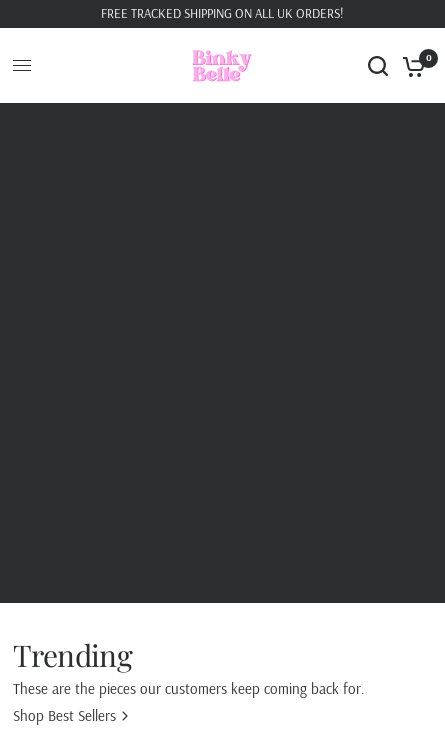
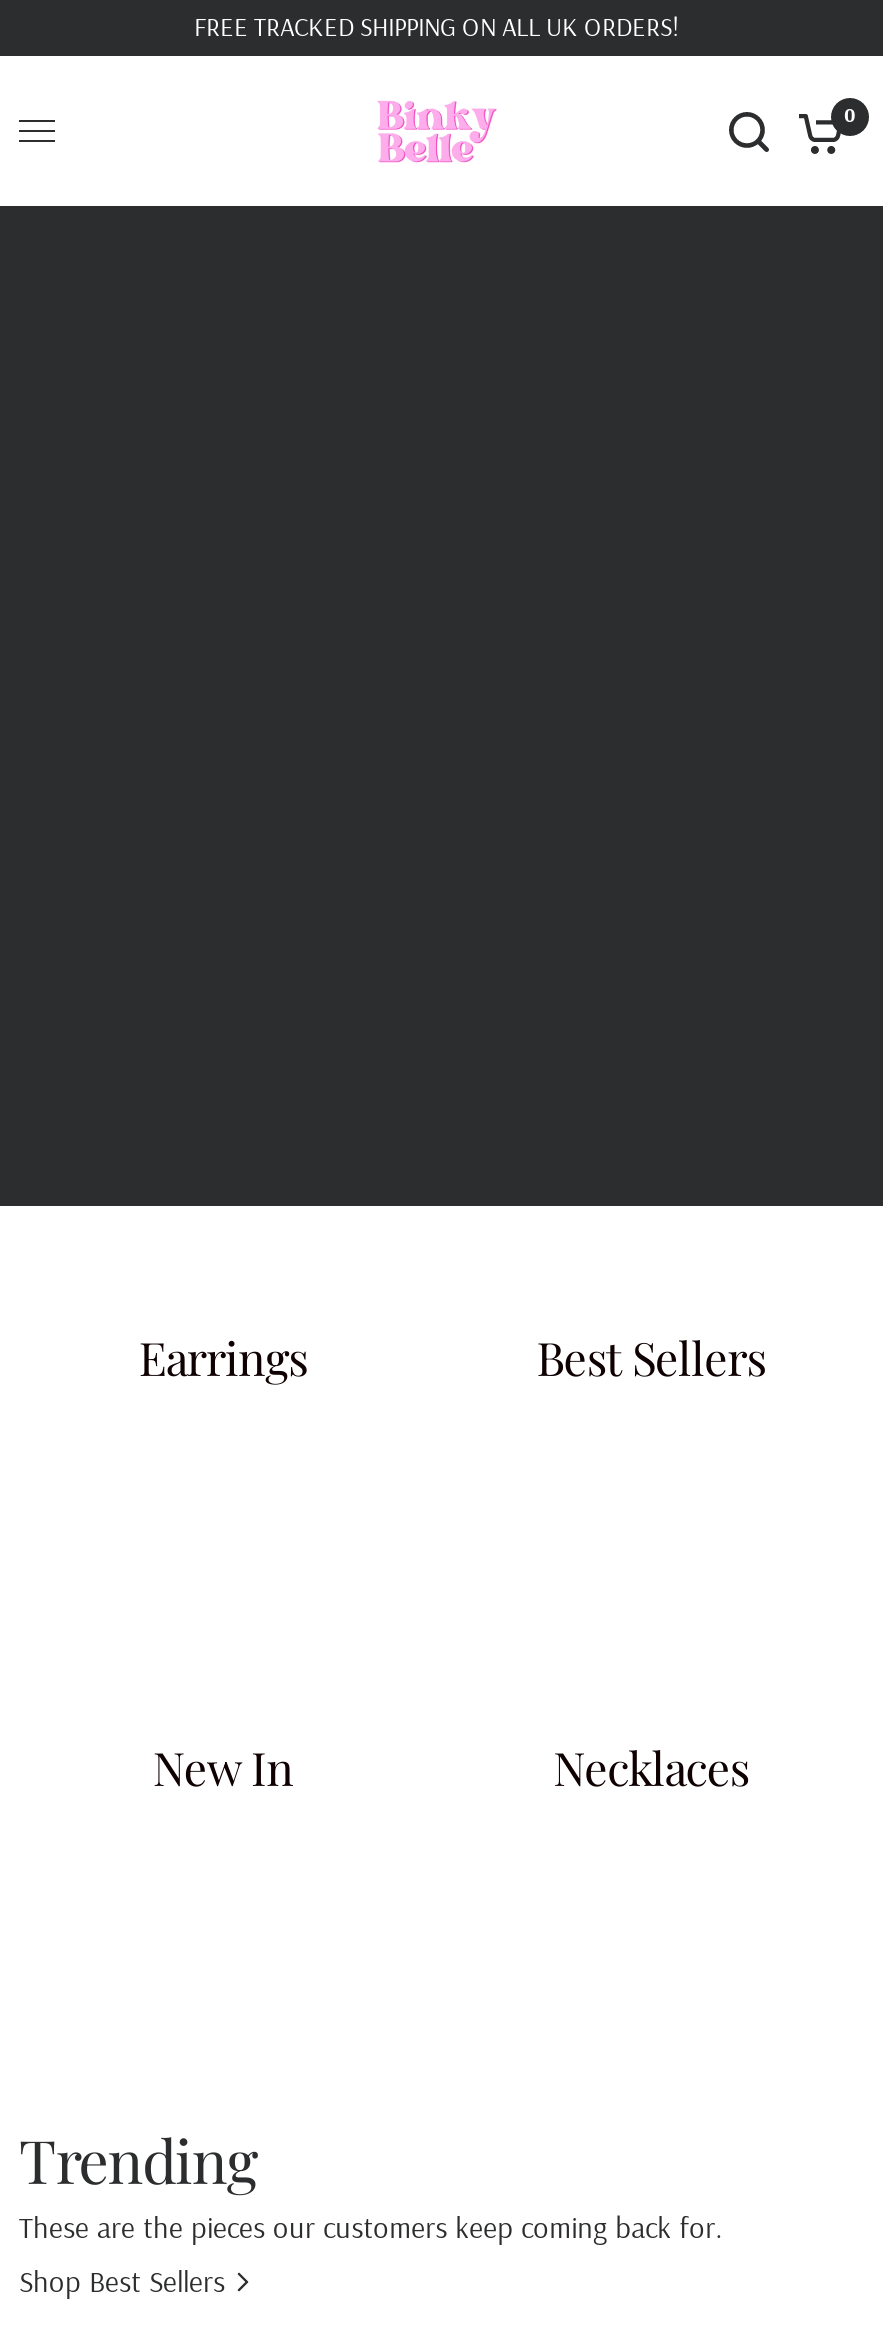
+ Earrings
+ Best Sellers

+ New In
+ Necklaces
